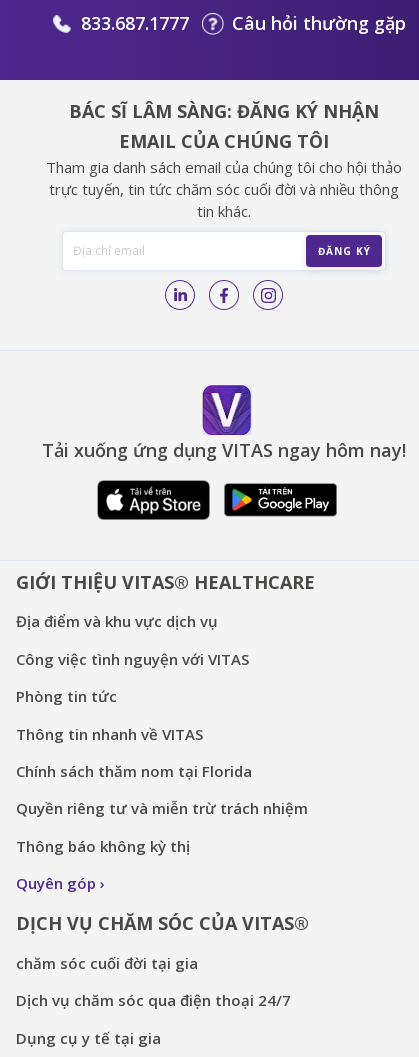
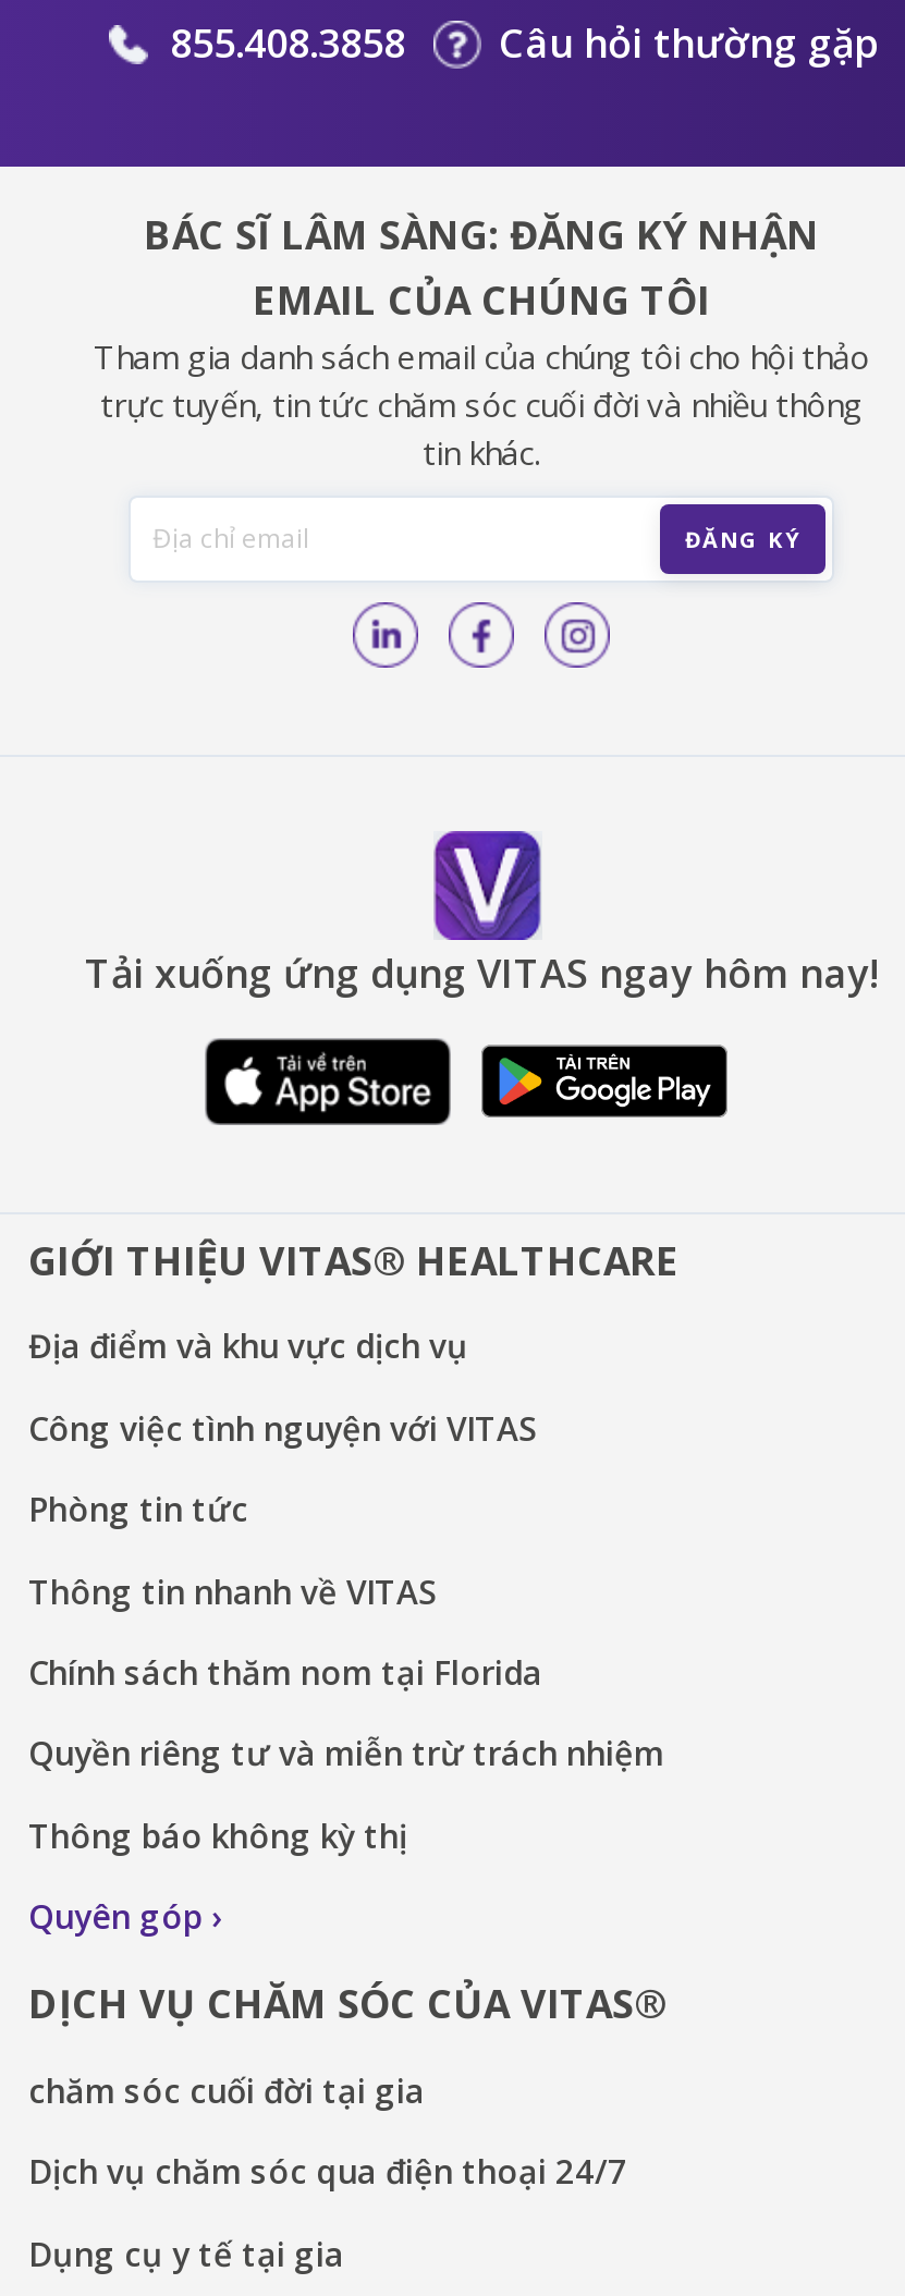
- 833.687.1777 Câu hỏi thường gặp
+ 855.408.3858 Câu hỏi thường gặp
